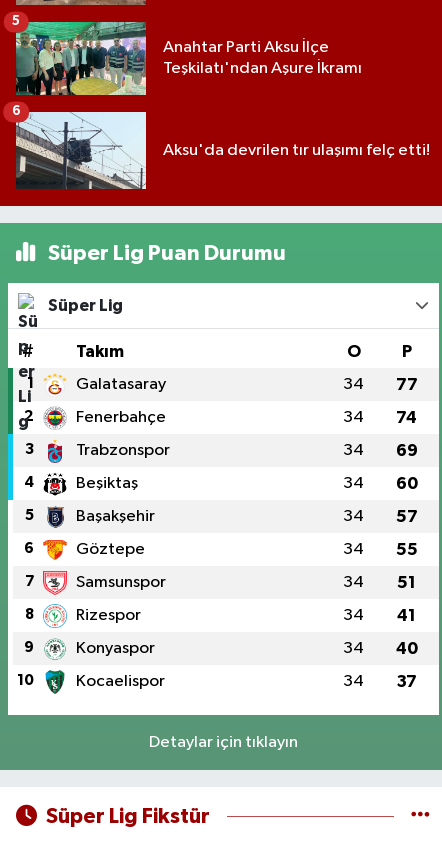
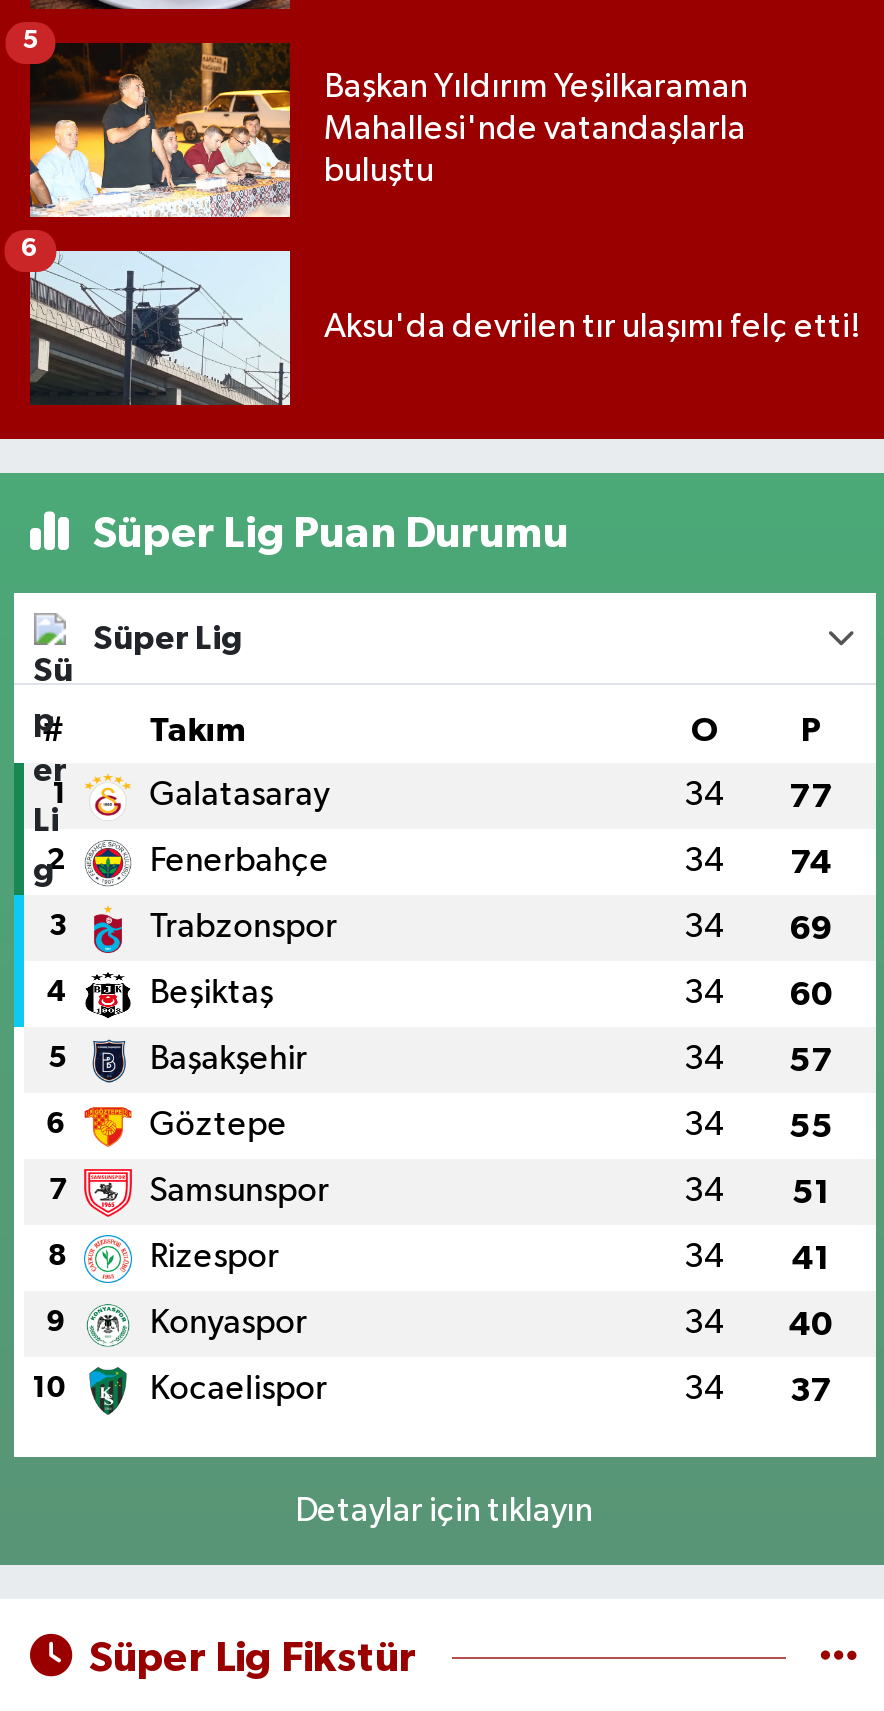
- [image]
- Anahtar Parti Aksu İlçe
- Teşkilatı'ndan Aşure İkramı
+ [image]
+ Başkan Yıldırım Yeşilkaraman
+ Mahallesi'nde vatandaşlarla
+ buluştu
